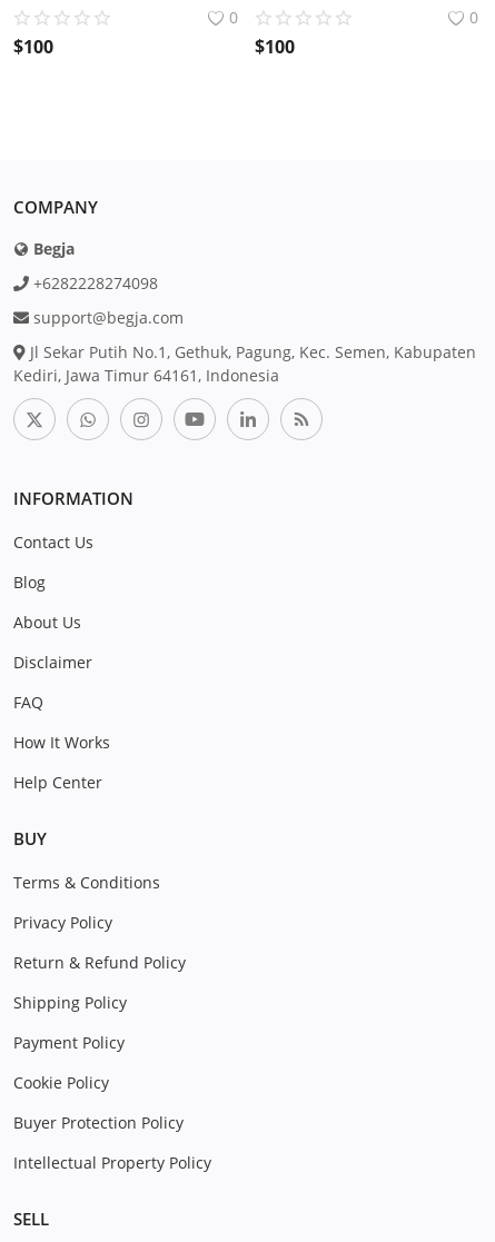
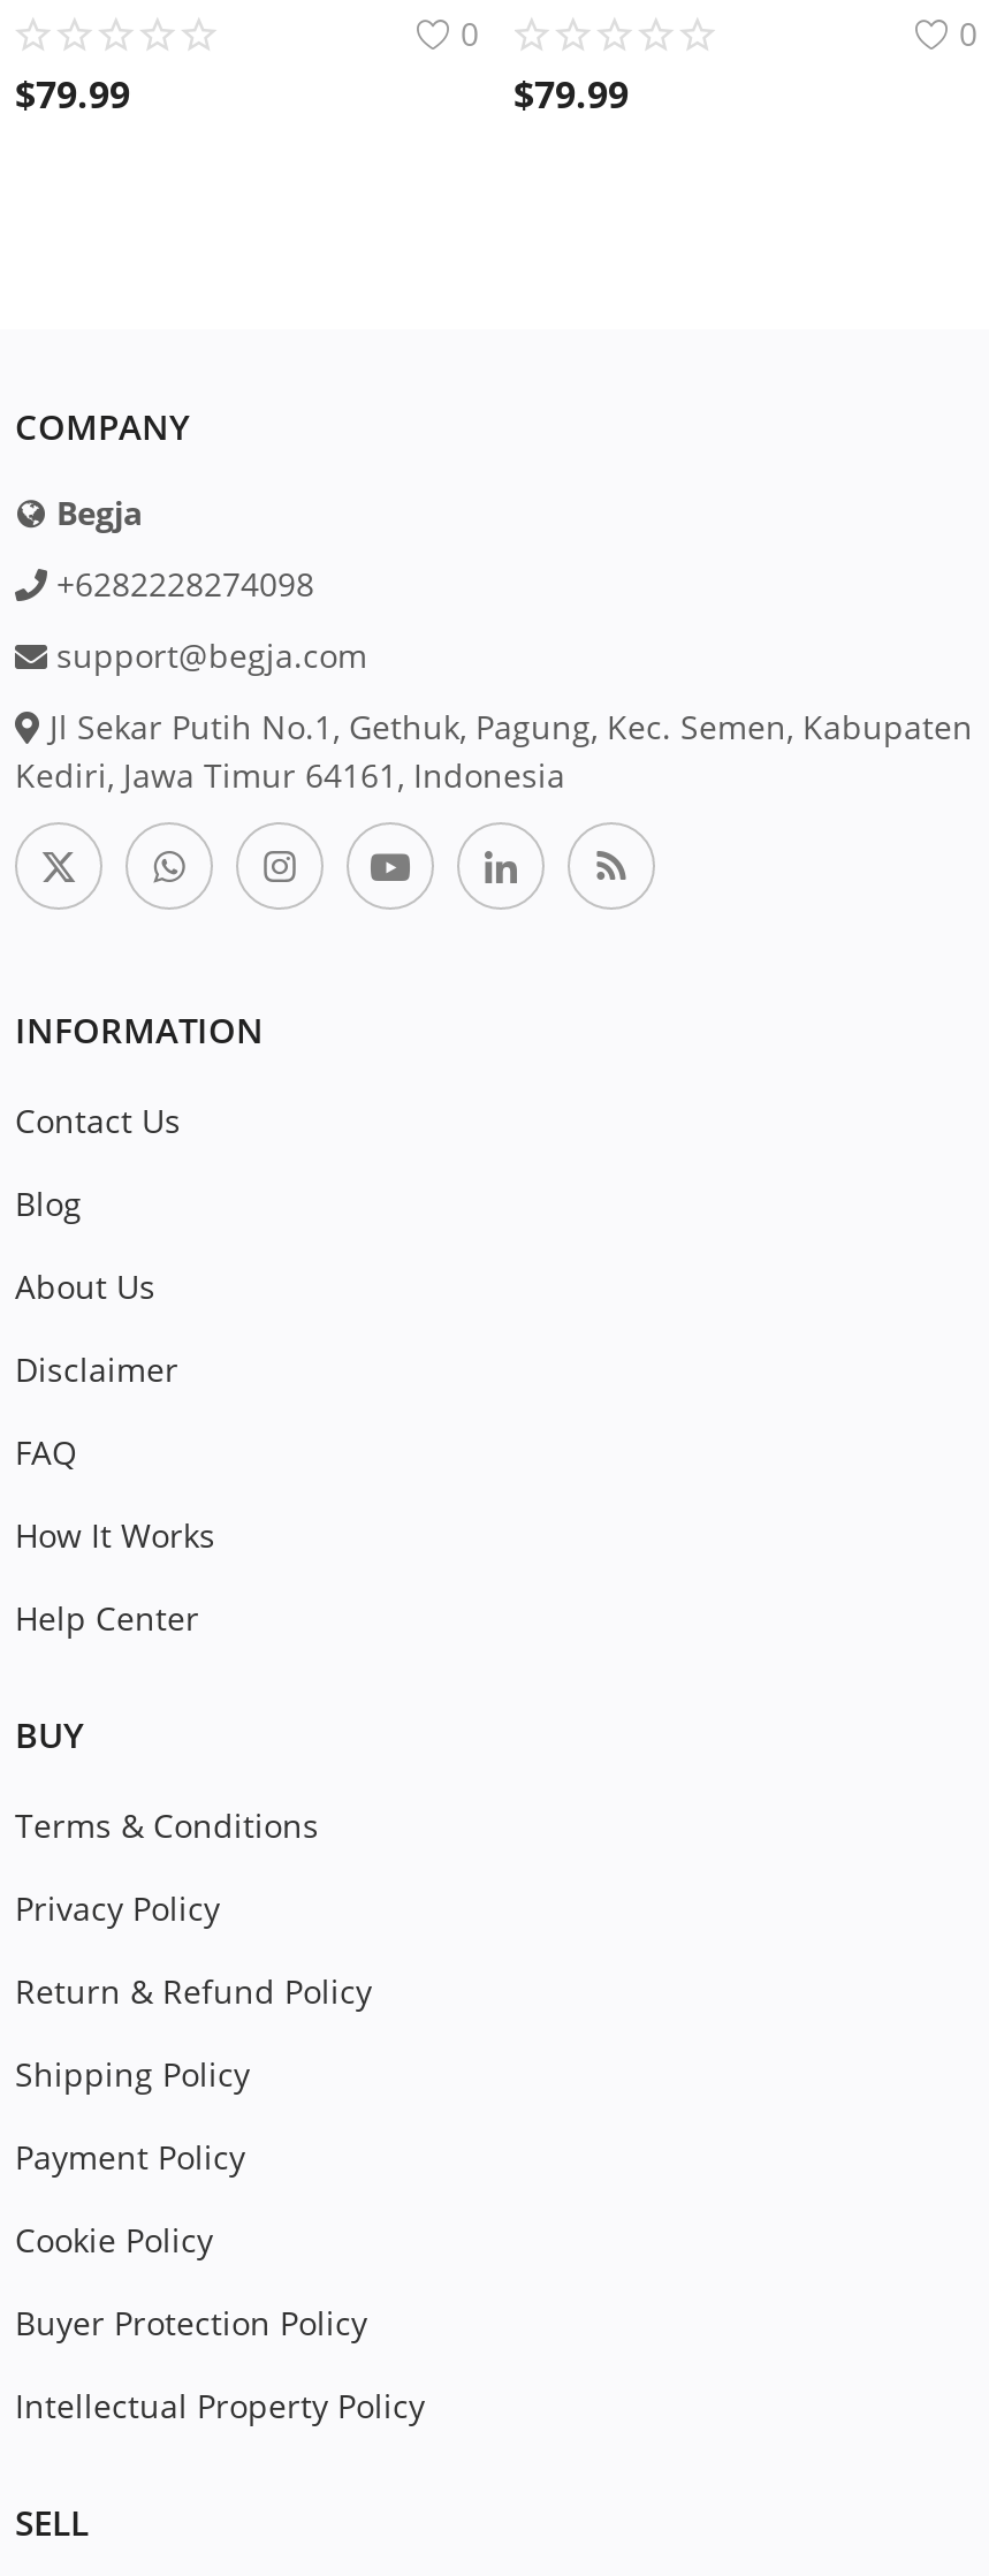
- $100
+ $79.99

- $100
+ $79.99
